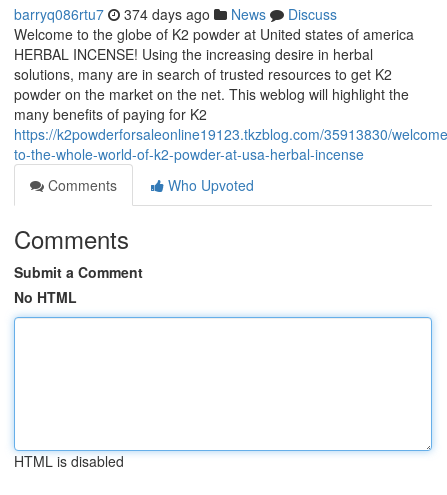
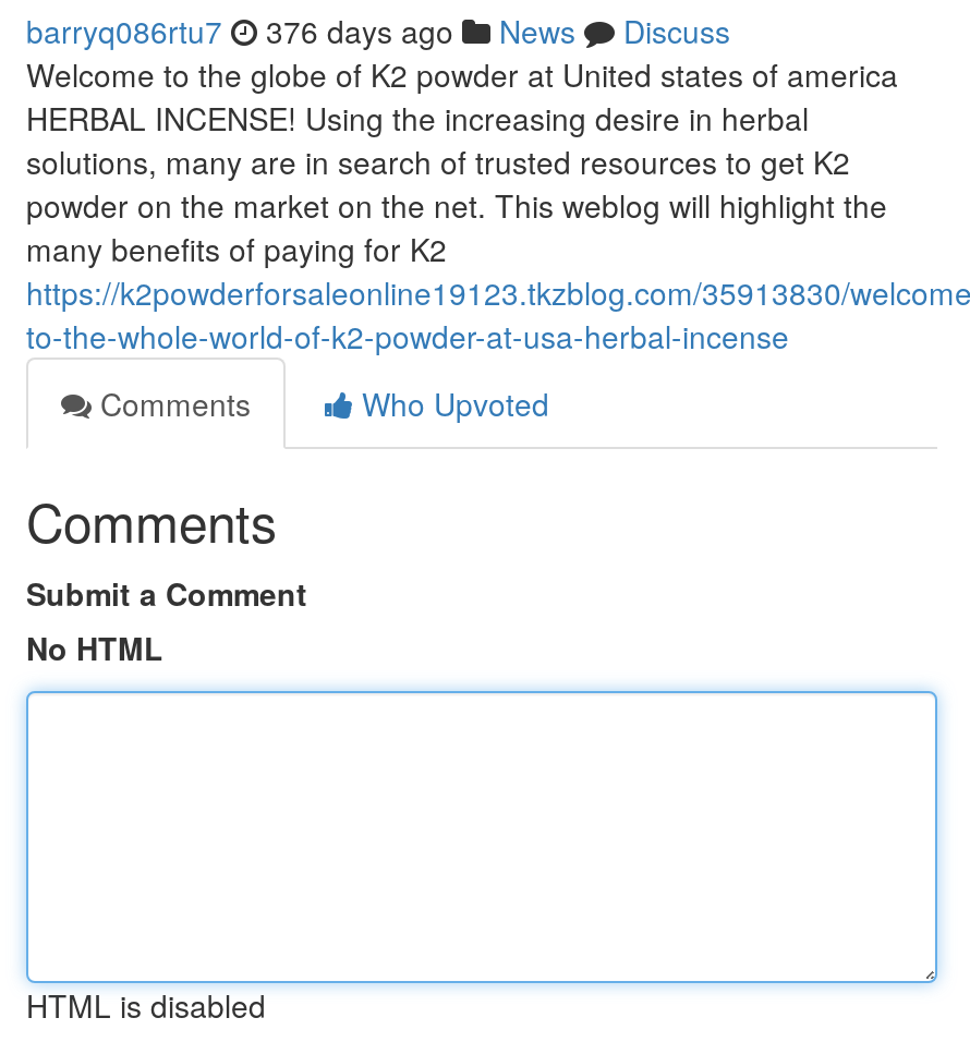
- barryq086rtu7 374 days ago News Discuss
+ barryq086rtu7 376 days ago News Discuss
